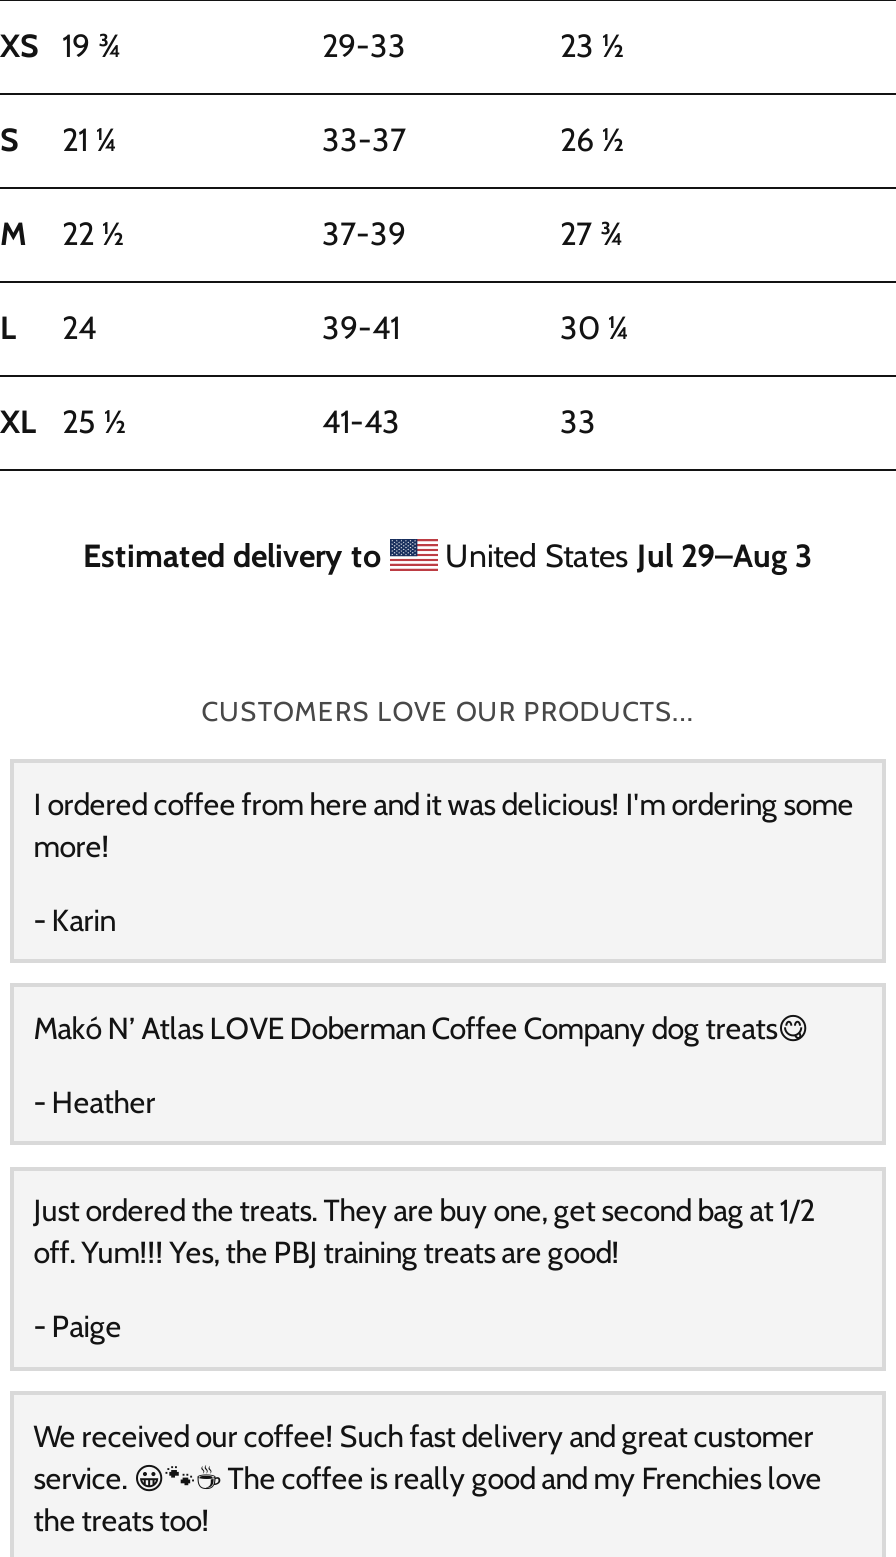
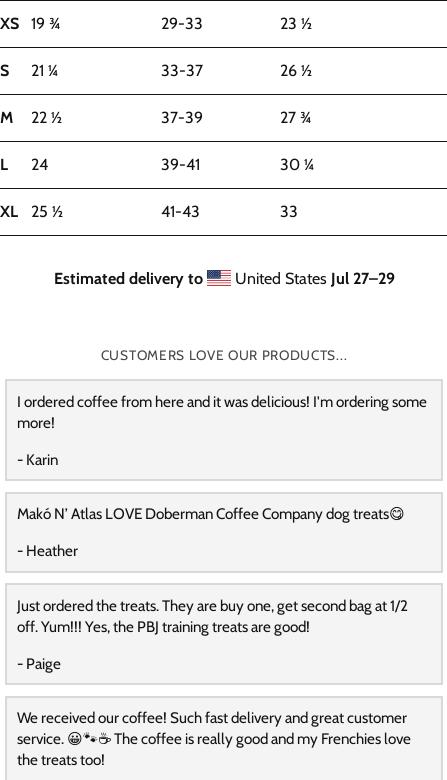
- United States Jul 29–Aug 3
+ United States Jul 27–29
